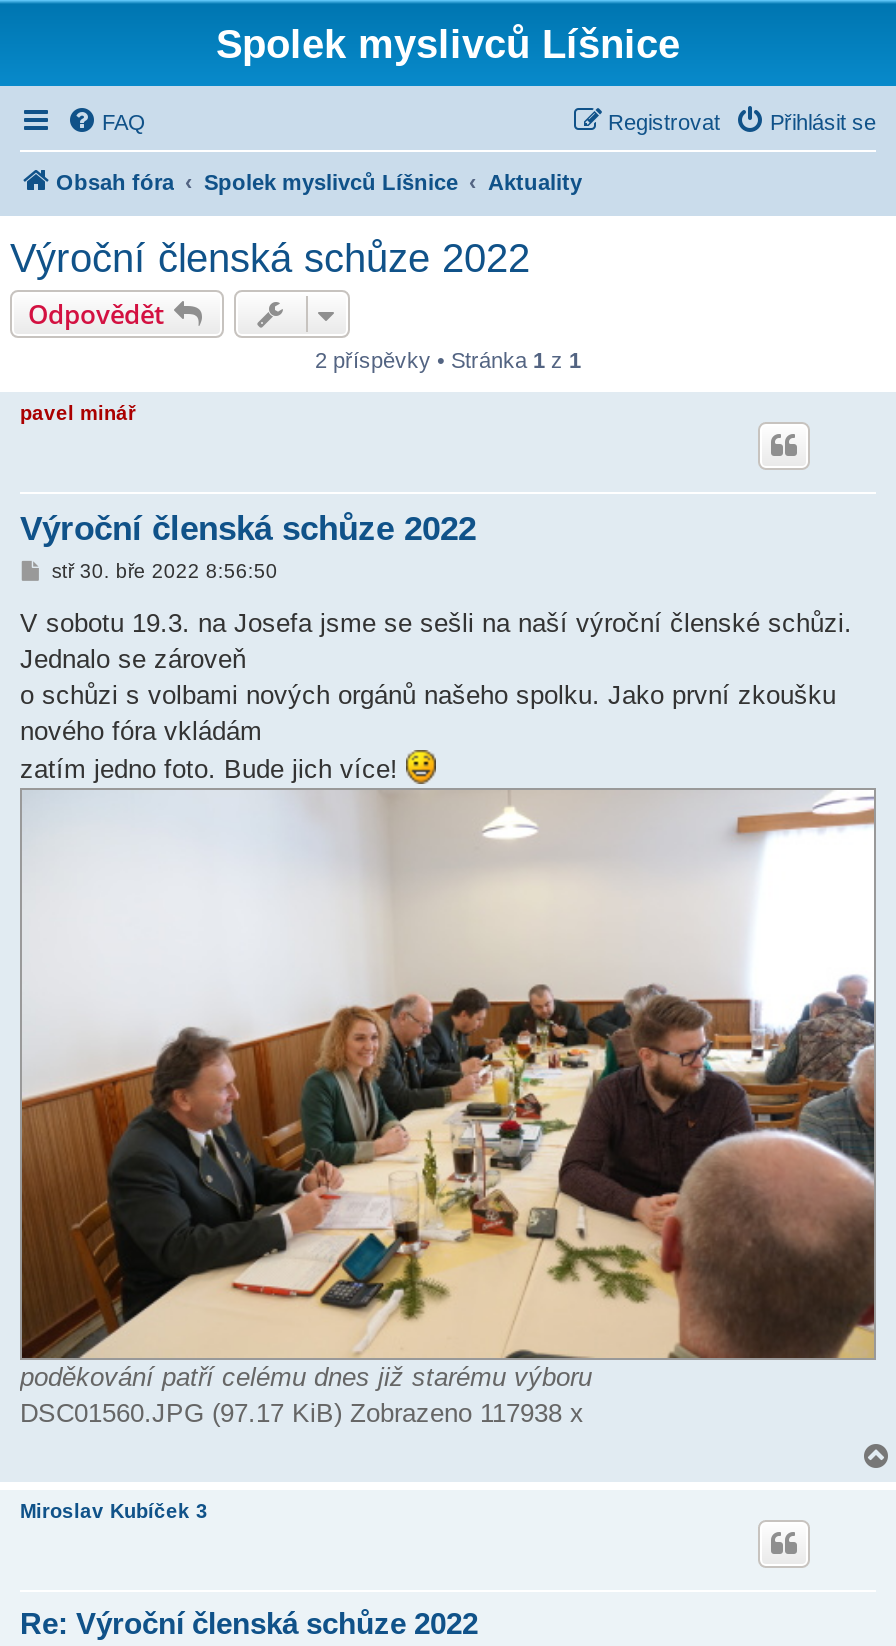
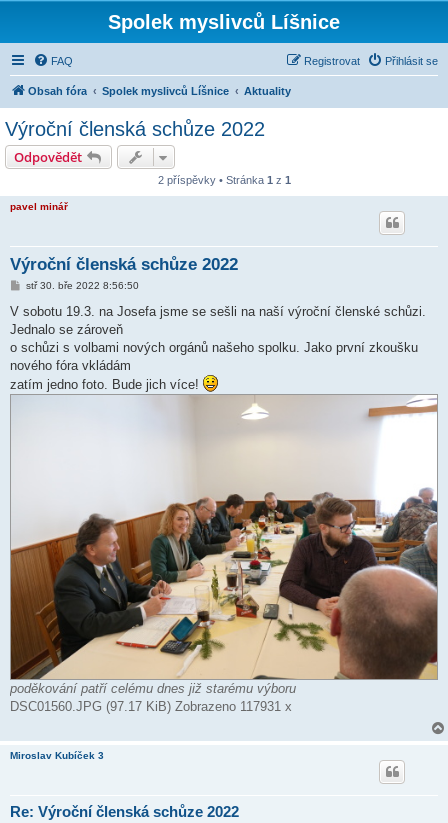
- DSC01560.JPG (97.17 KiB) Zobrazeno 117938 x
+ DSC01560.JPG (97.17 KiB) Zobrazeno 117931 x
